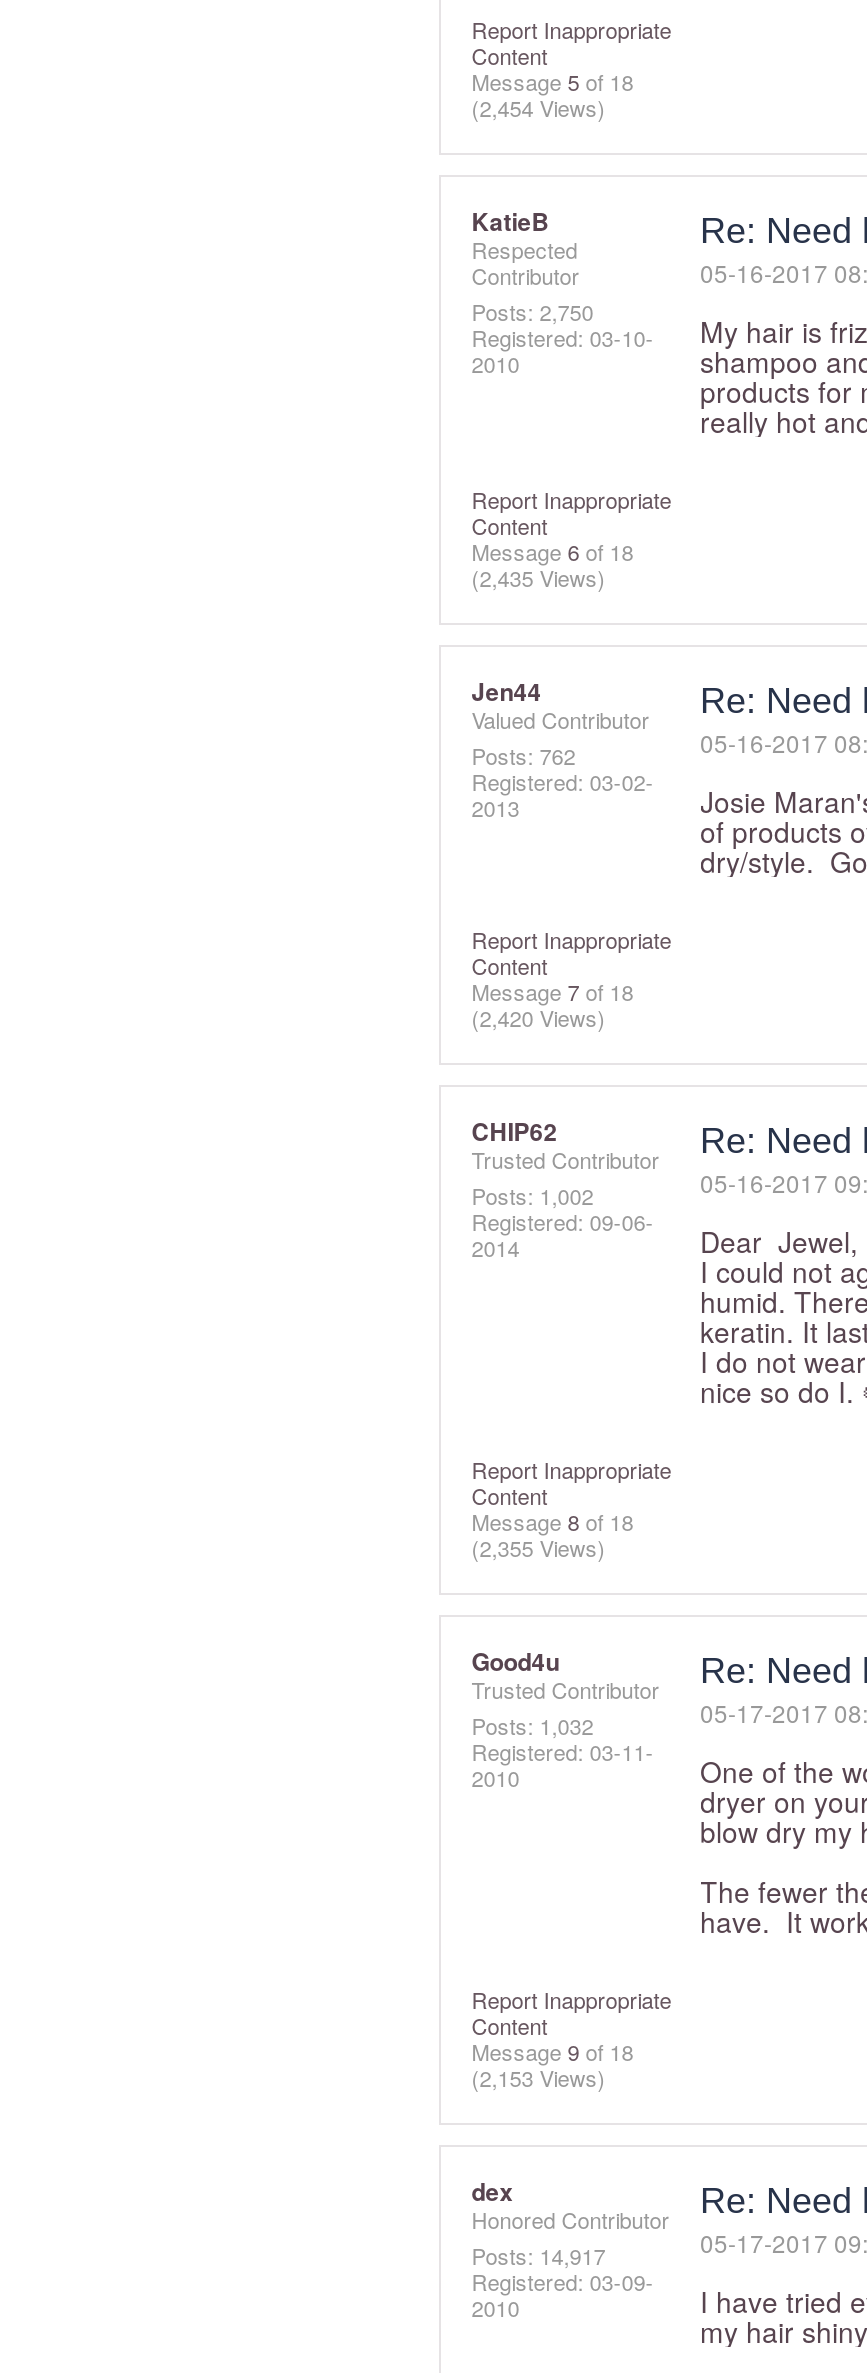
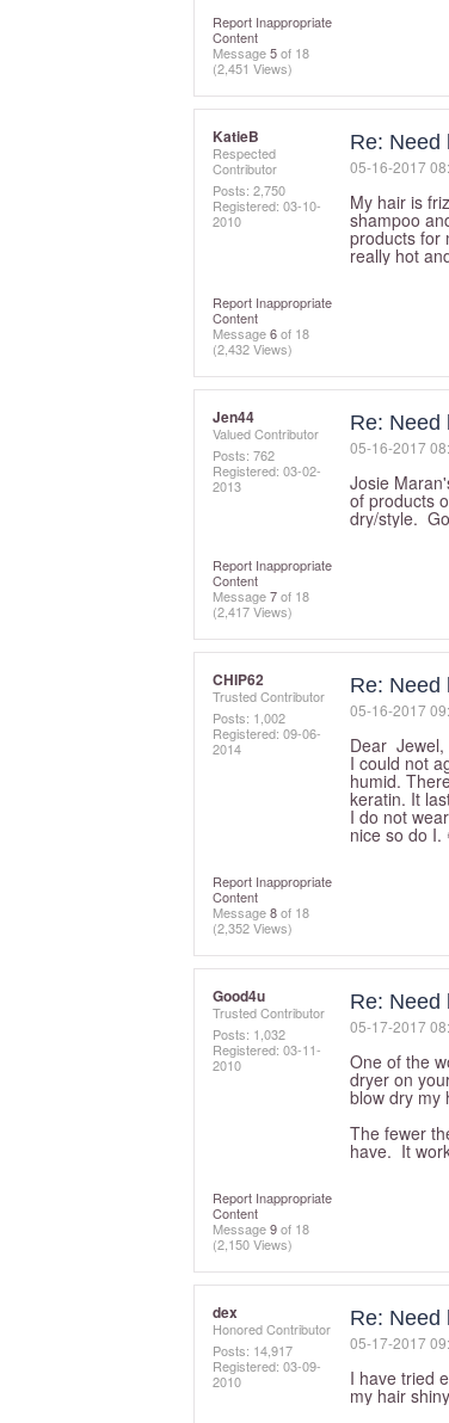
- (2,454 Views)
+ (2,451 Views)

- (2,435 Views)
+ (2,432 Views)

- (2,420 Views)
+ (2,417 Views)

- (2,355 Views)
+ (2,352 Views)

- (2,153 Views)
+ (2,150 Views)
